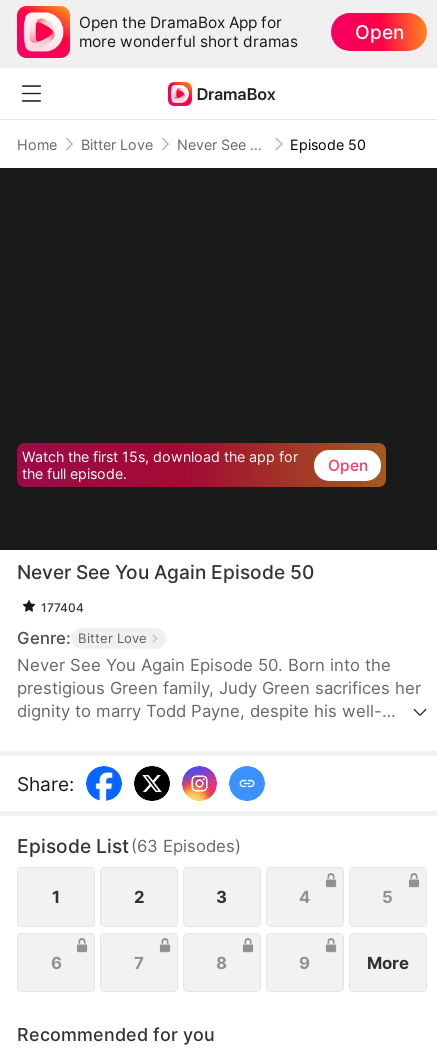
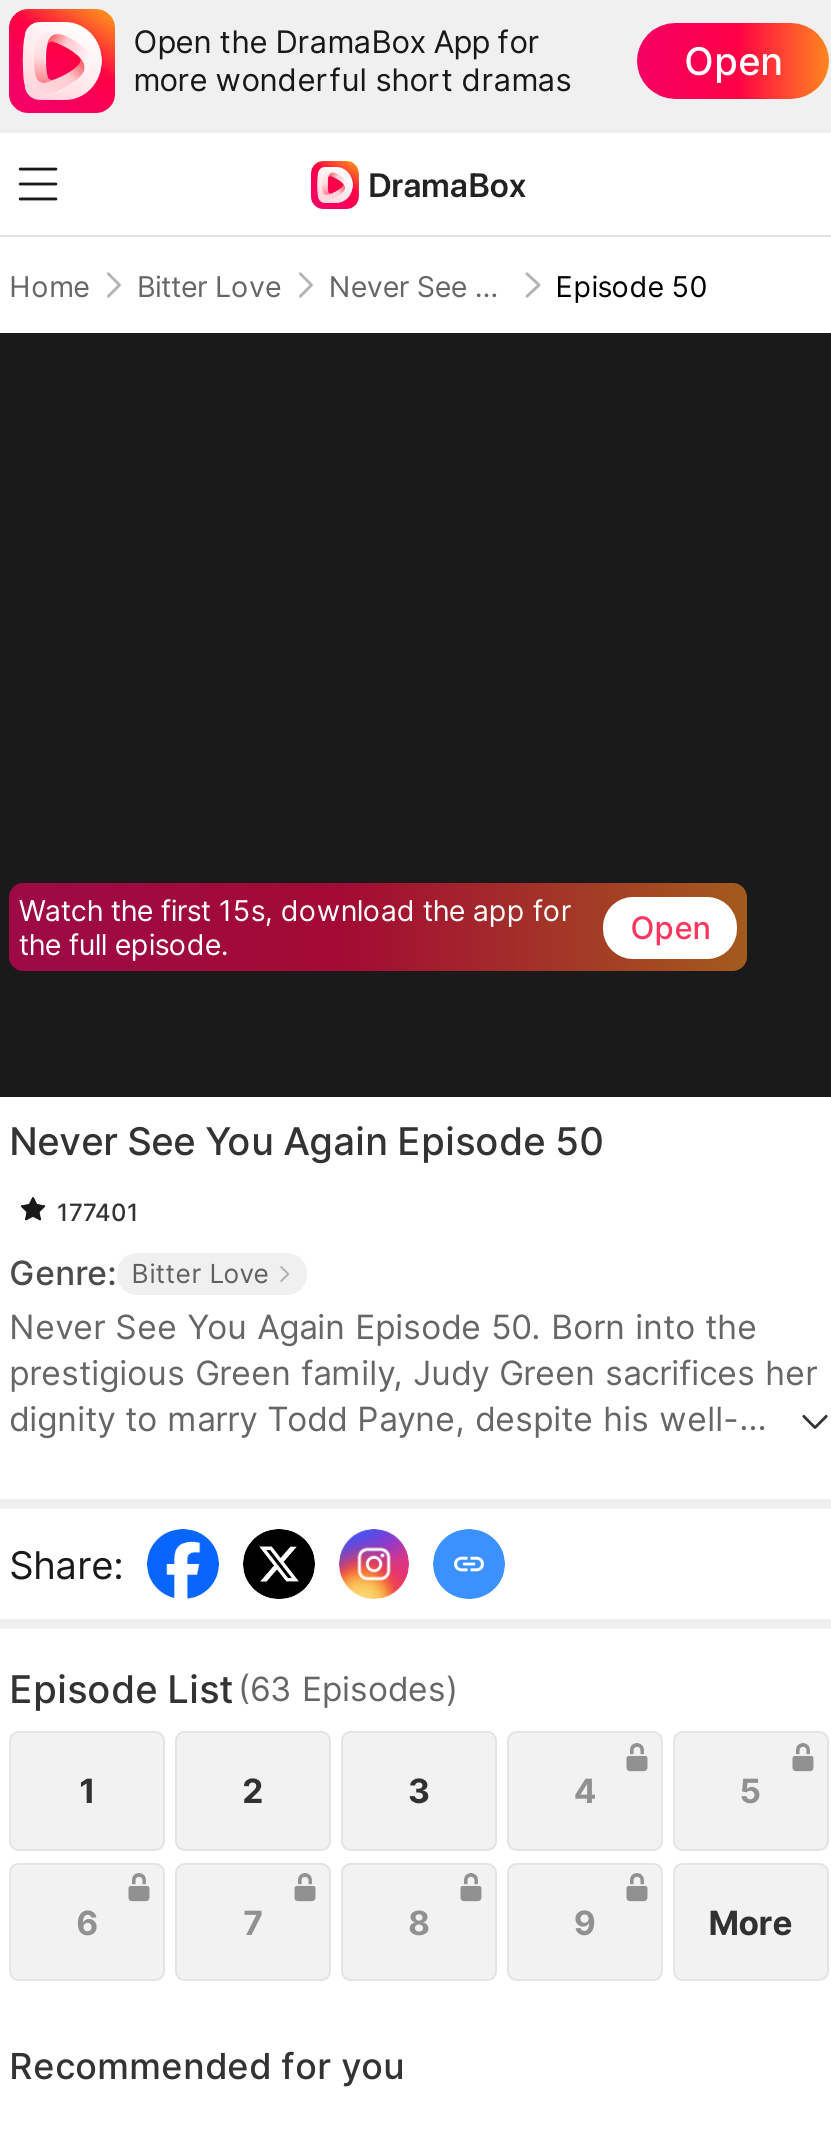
- 177404
+ 177401
